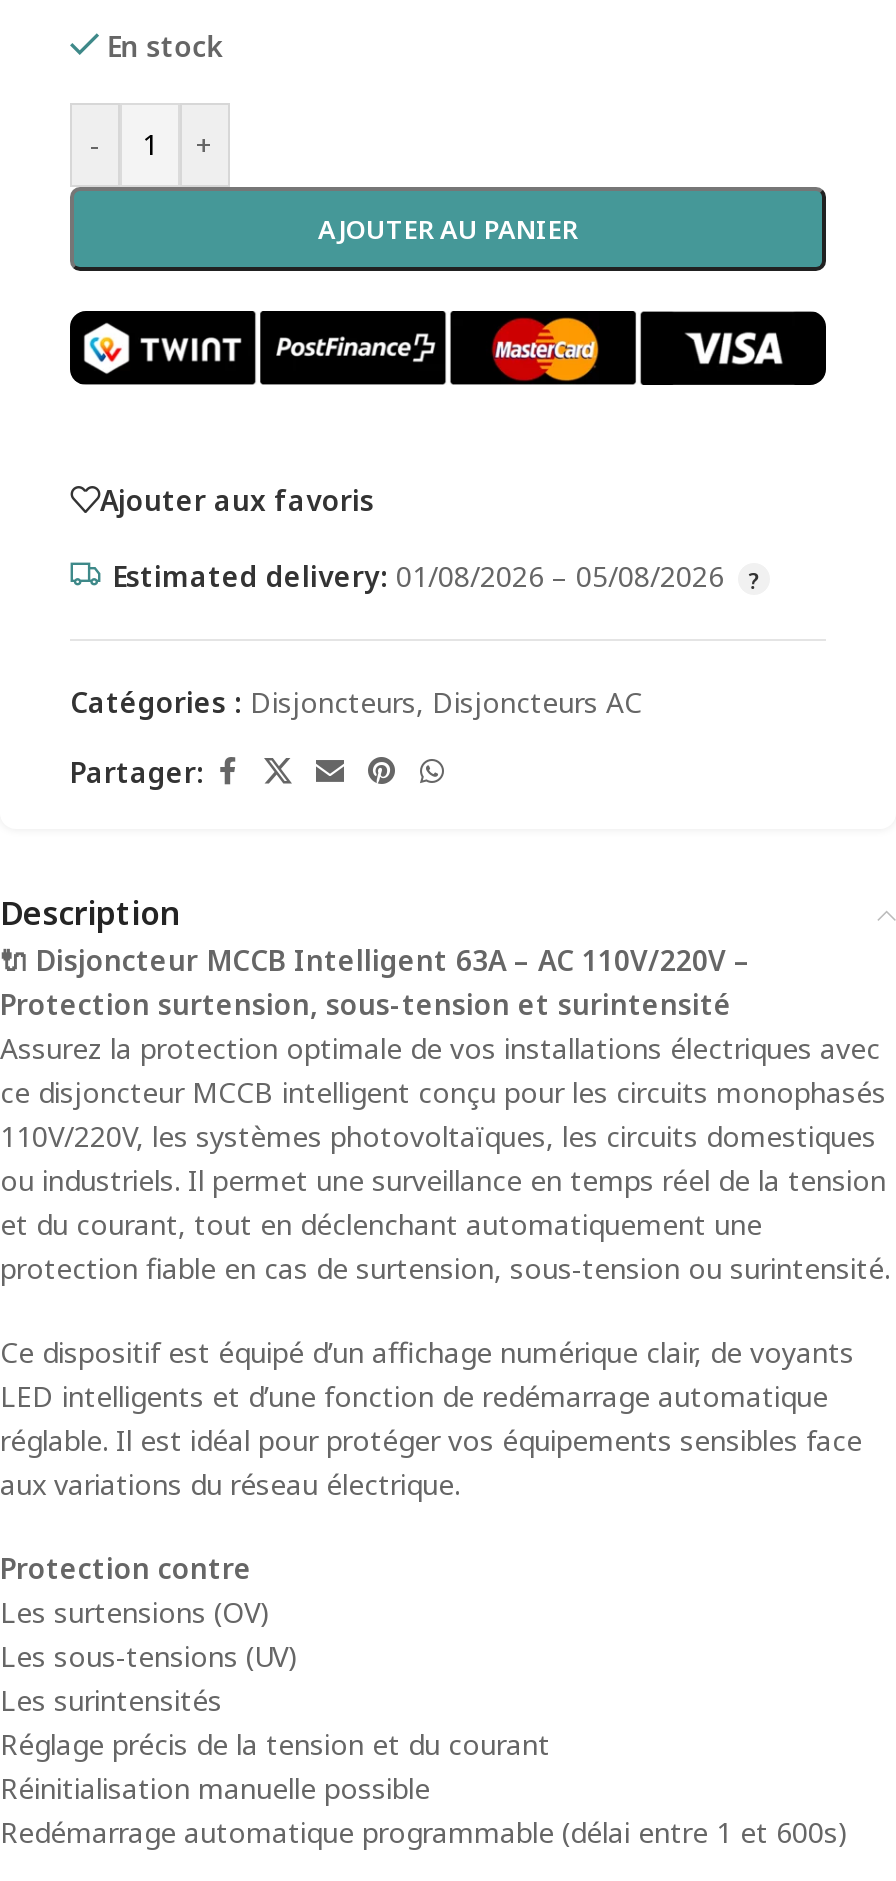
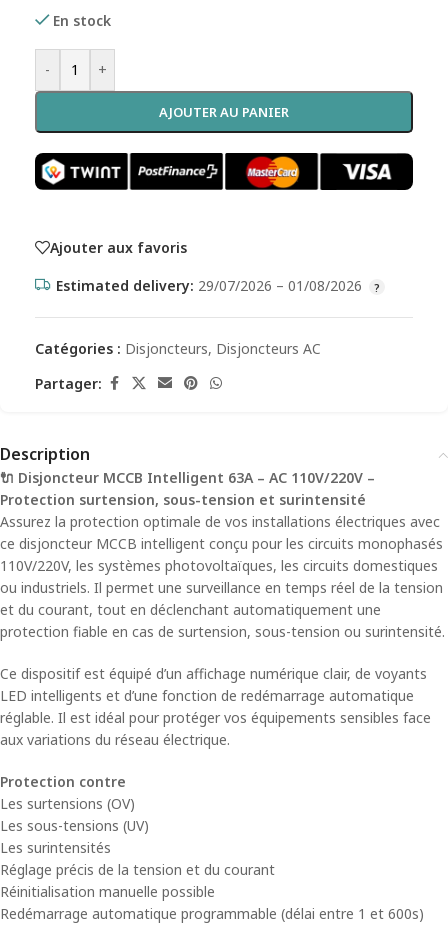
- Estimated delivery: 01/08/2026 – 05/08/2026
+ Estimated delivery: 29/07/2026 – 01/08/2026
